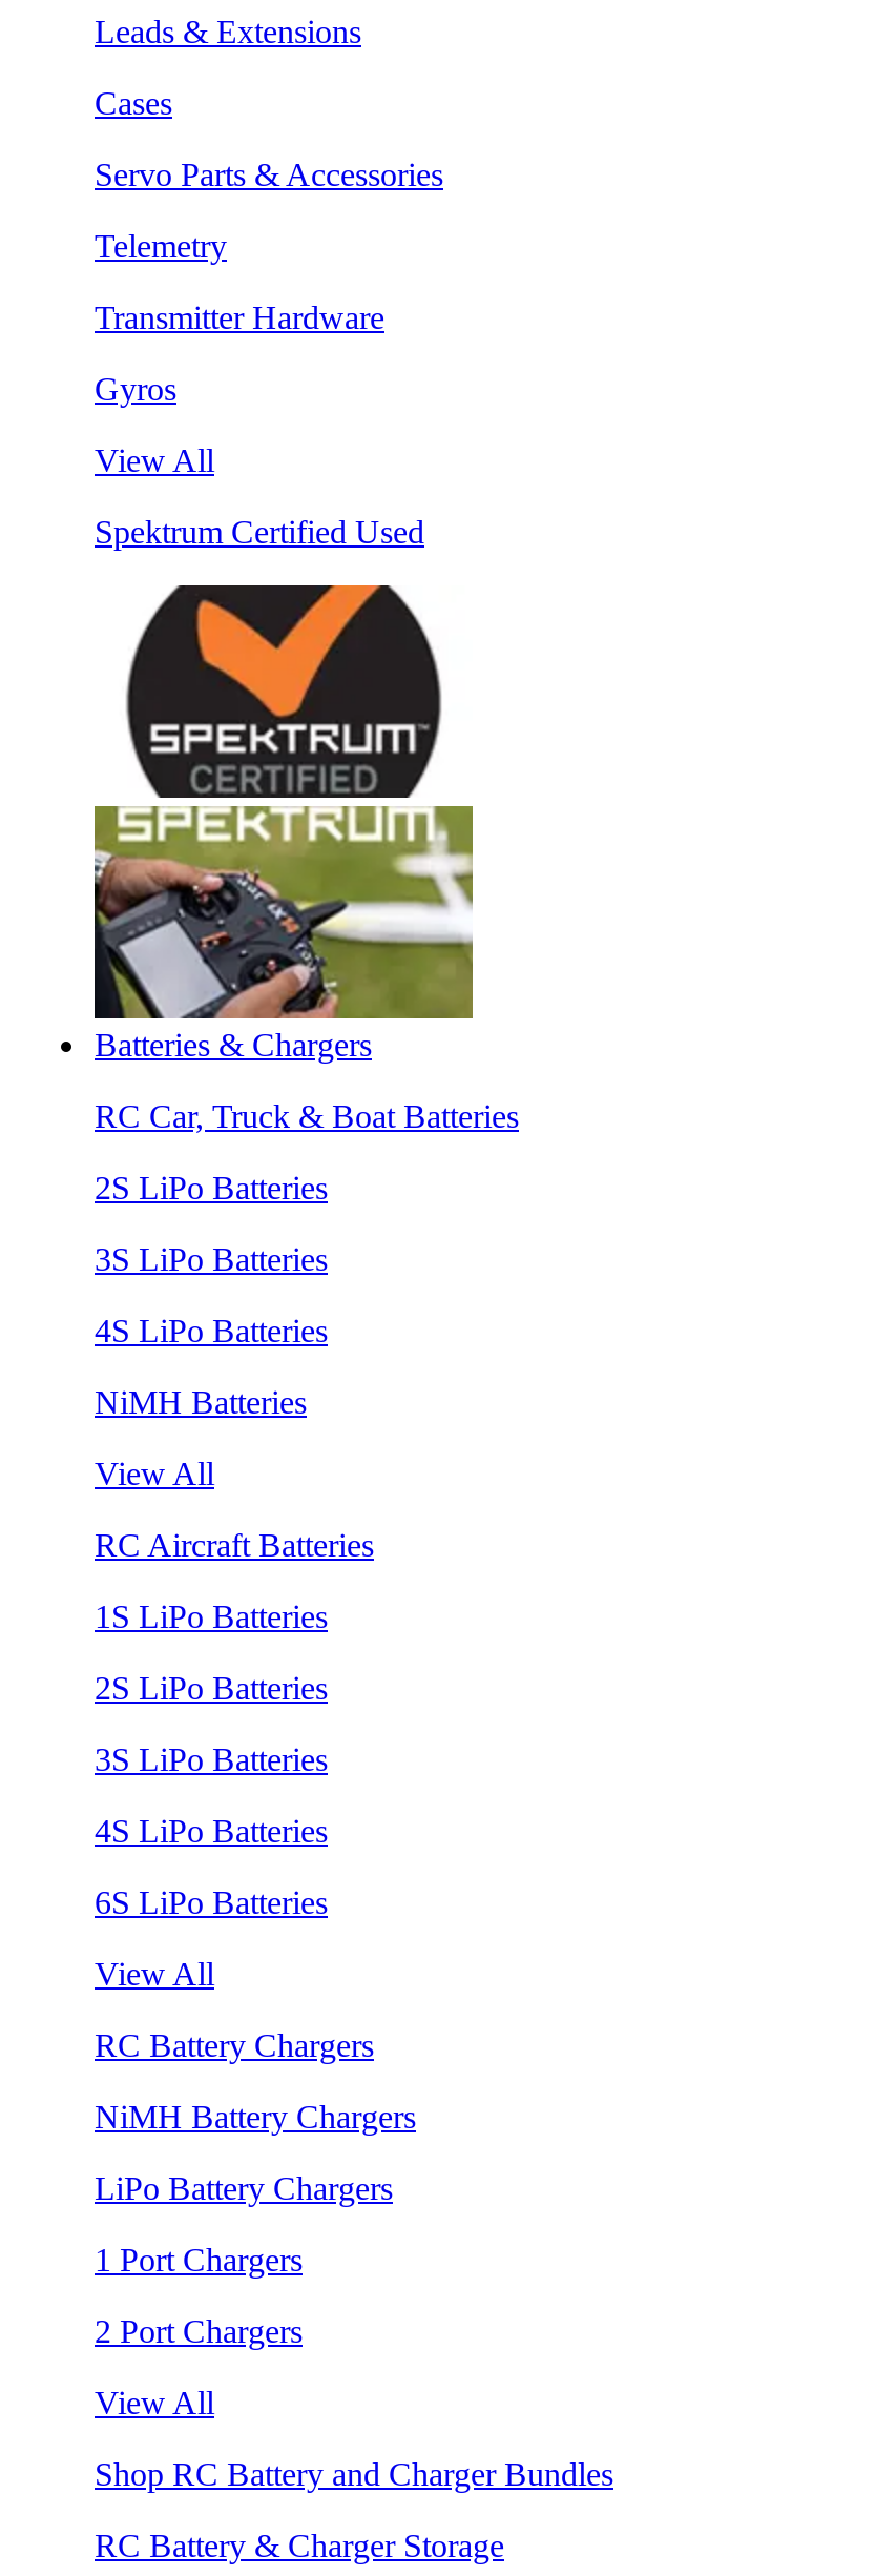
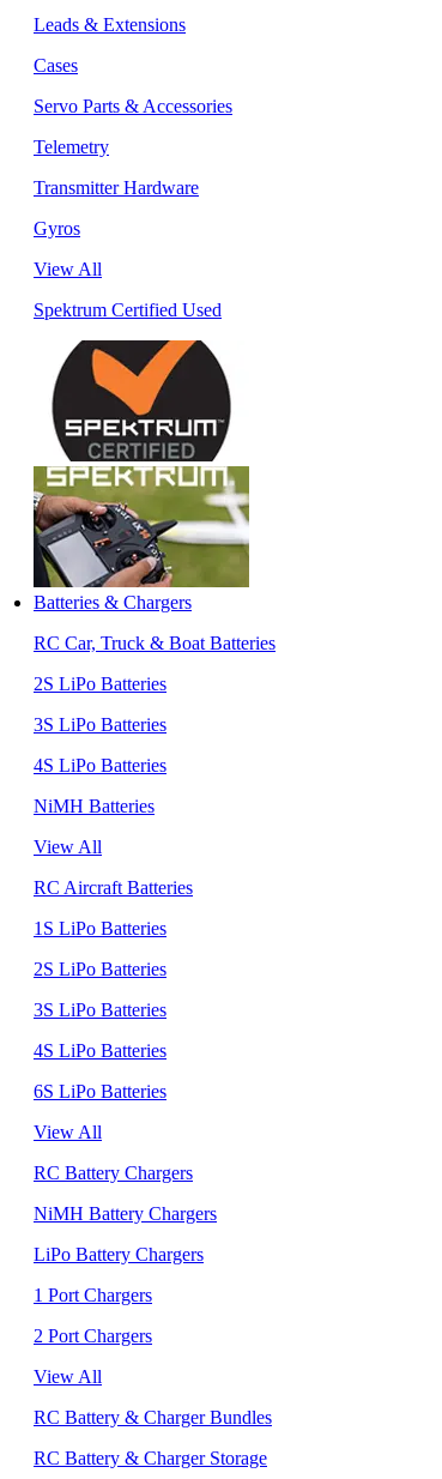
- Shop RC Battery and Charger Bundles
+ RC Battery & Charger Bundles
